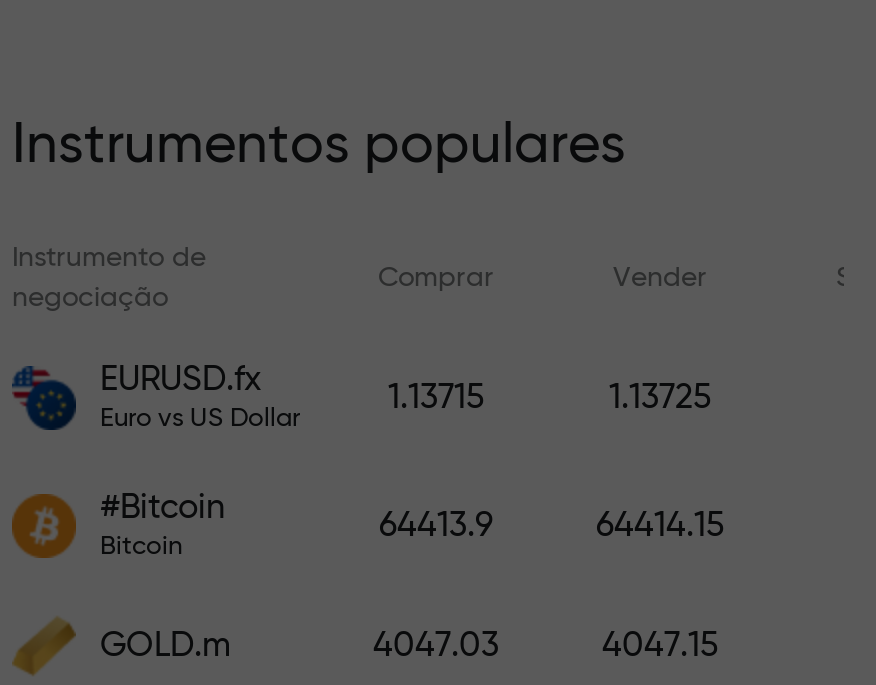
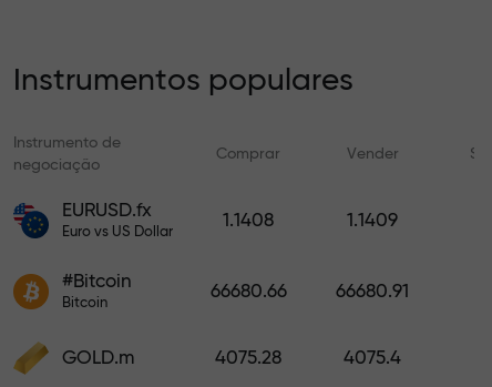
- 1.13715
+ 1.1408

- 1.13725
+ 1.1409

- 64413.9
+ 66680.66

- 64414.15
+ 66680.91

- 4047.03
+ 4075.28

- 4047.15
+ 4075.4
